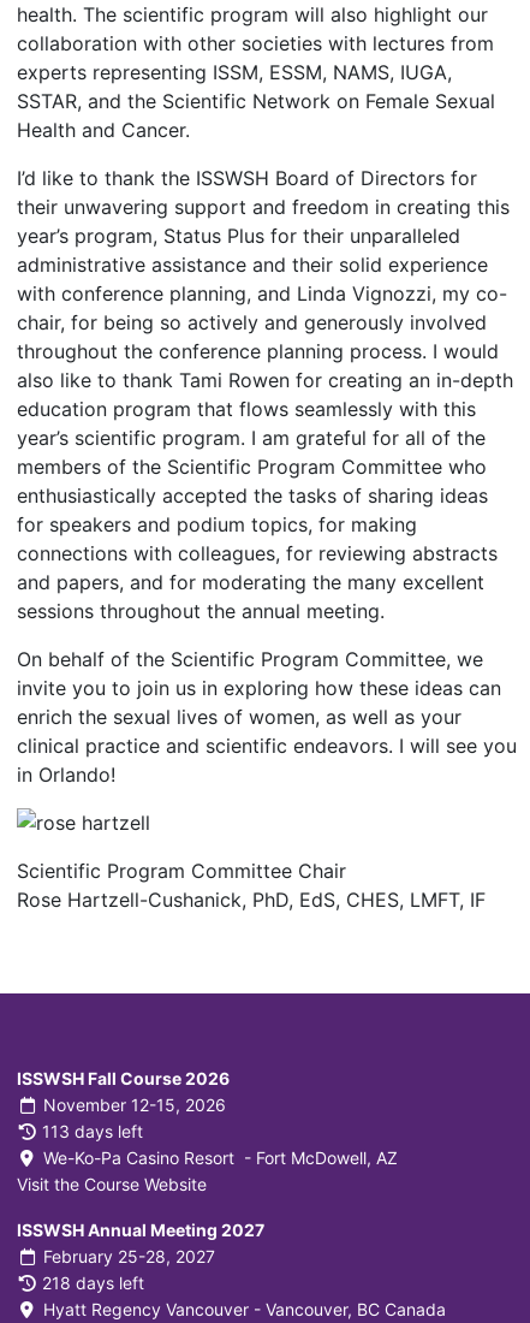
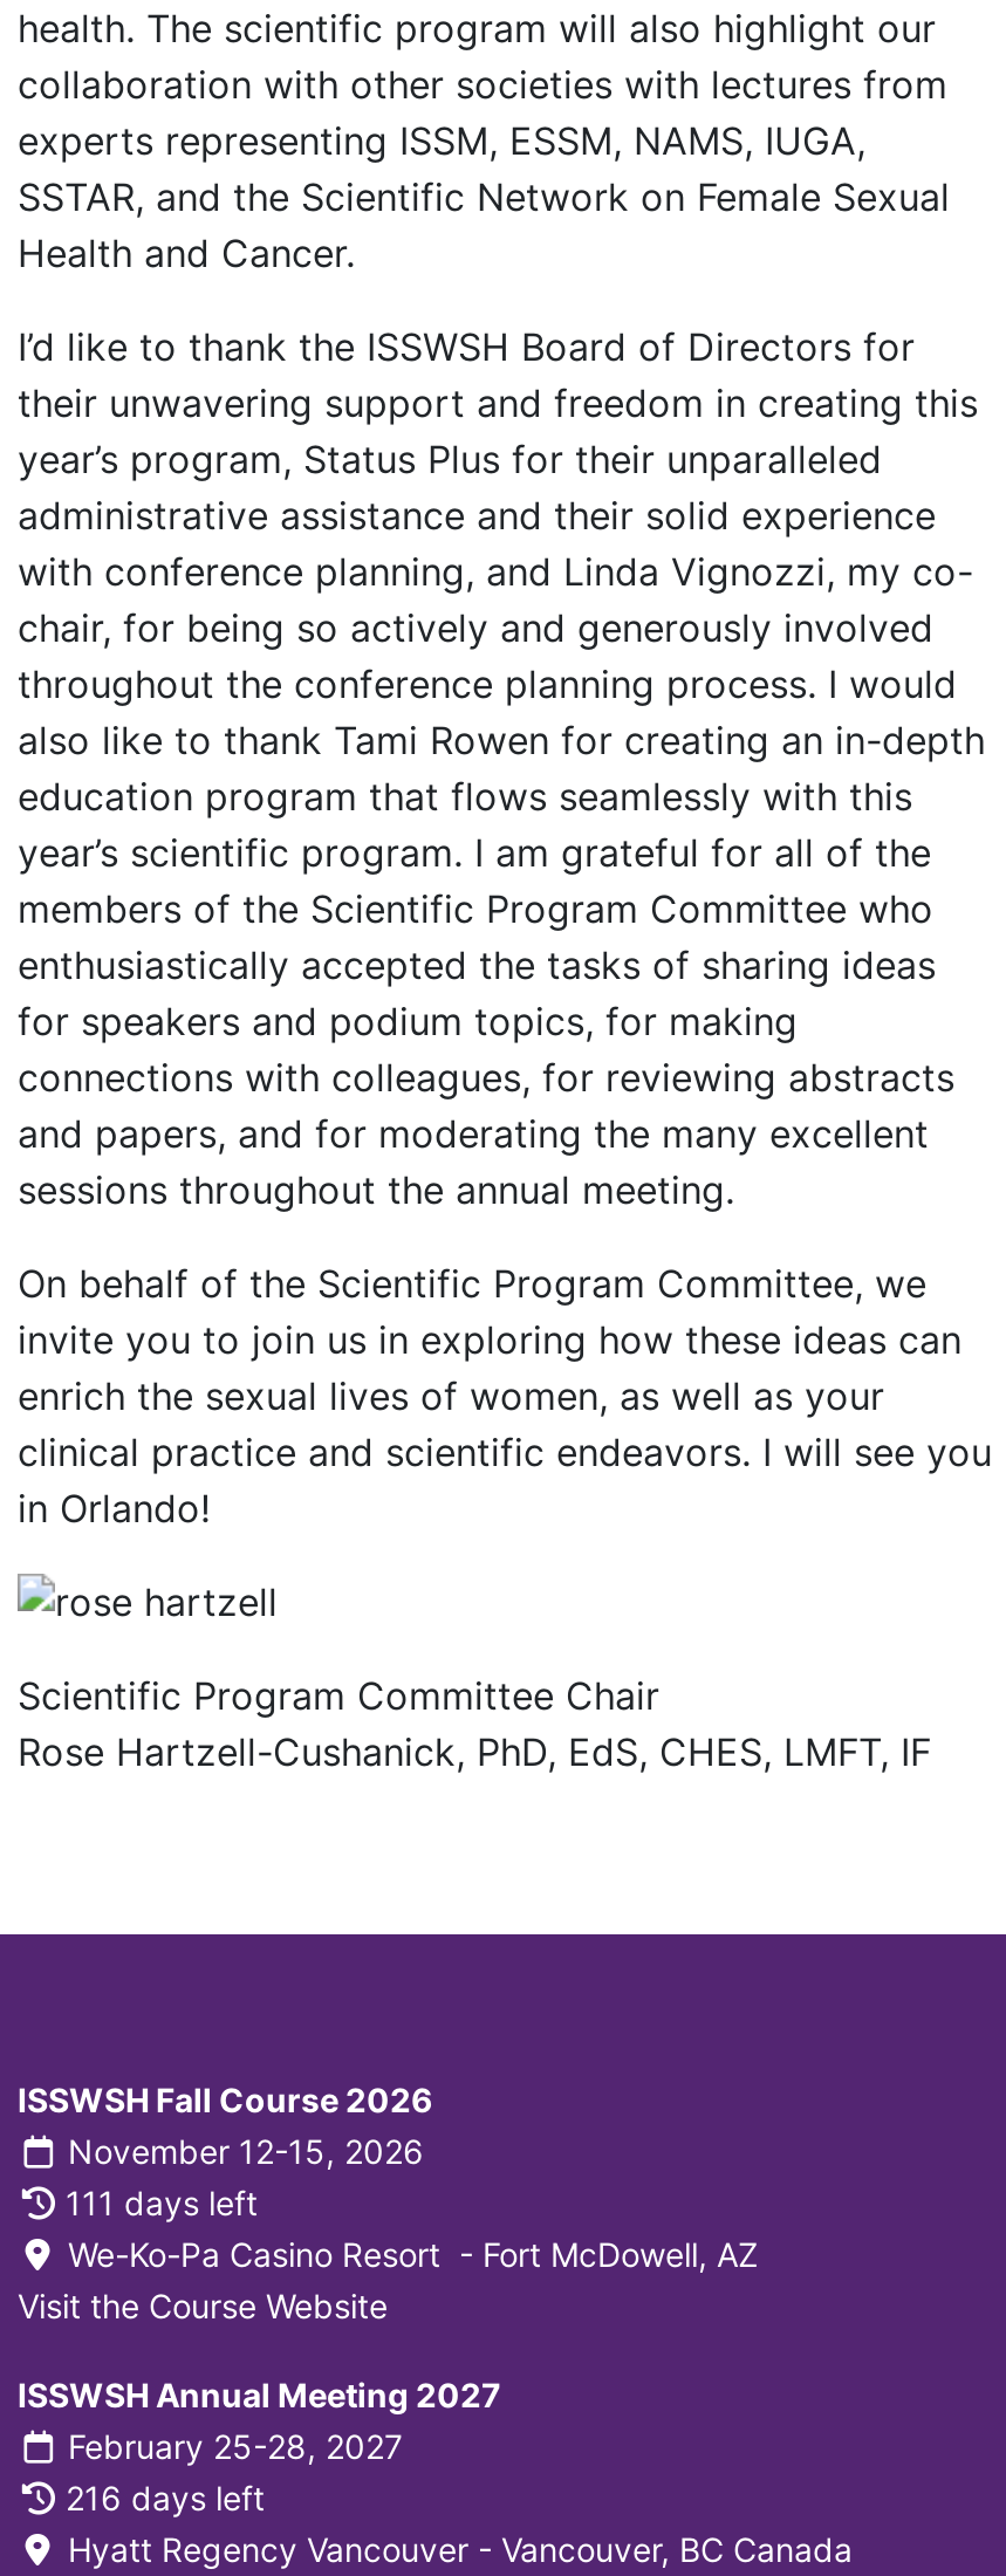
- 113 days left
+ 111 days left

- 218 days left
+ 216 days left
